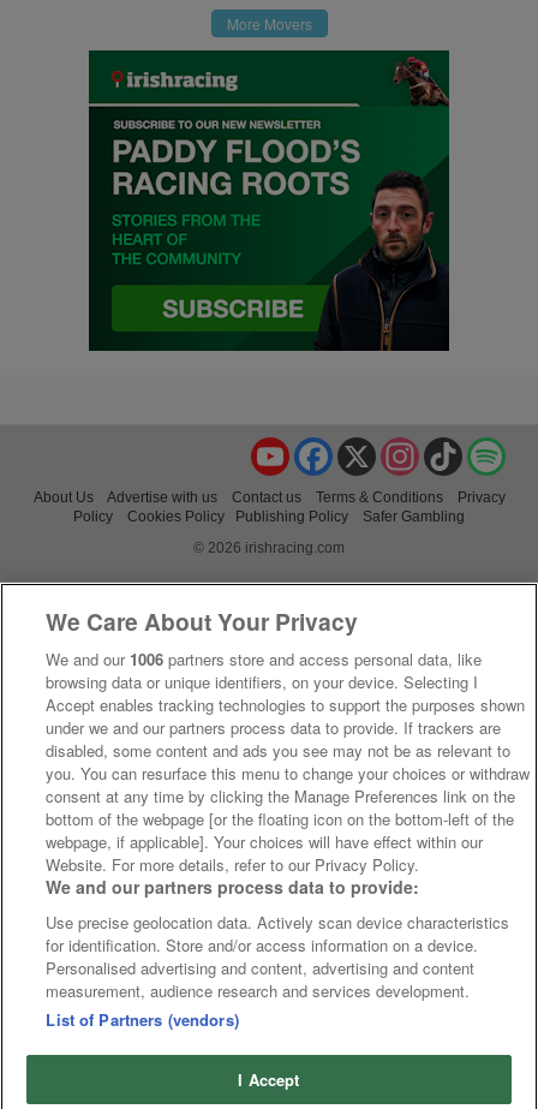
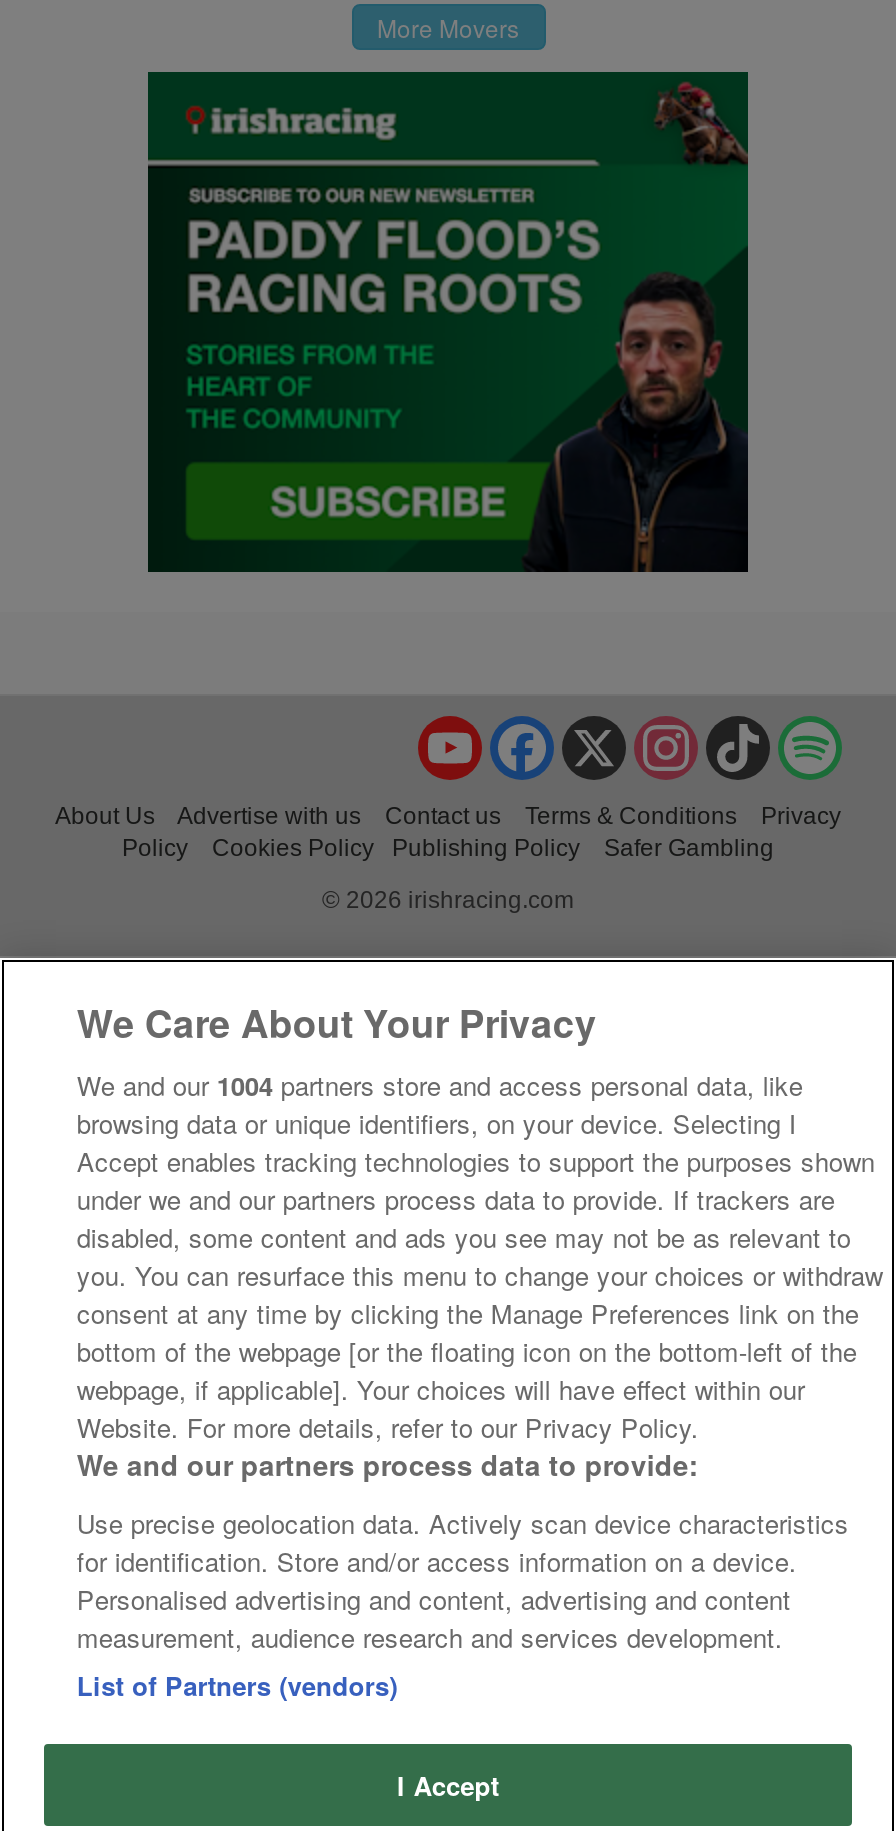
- We and our 1006 partners store and access personal data, like
+ We and our 1004 partners store and access personal data, like
